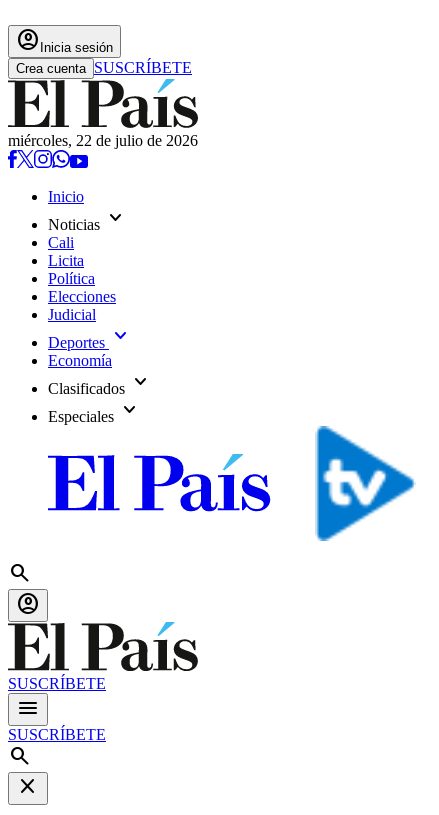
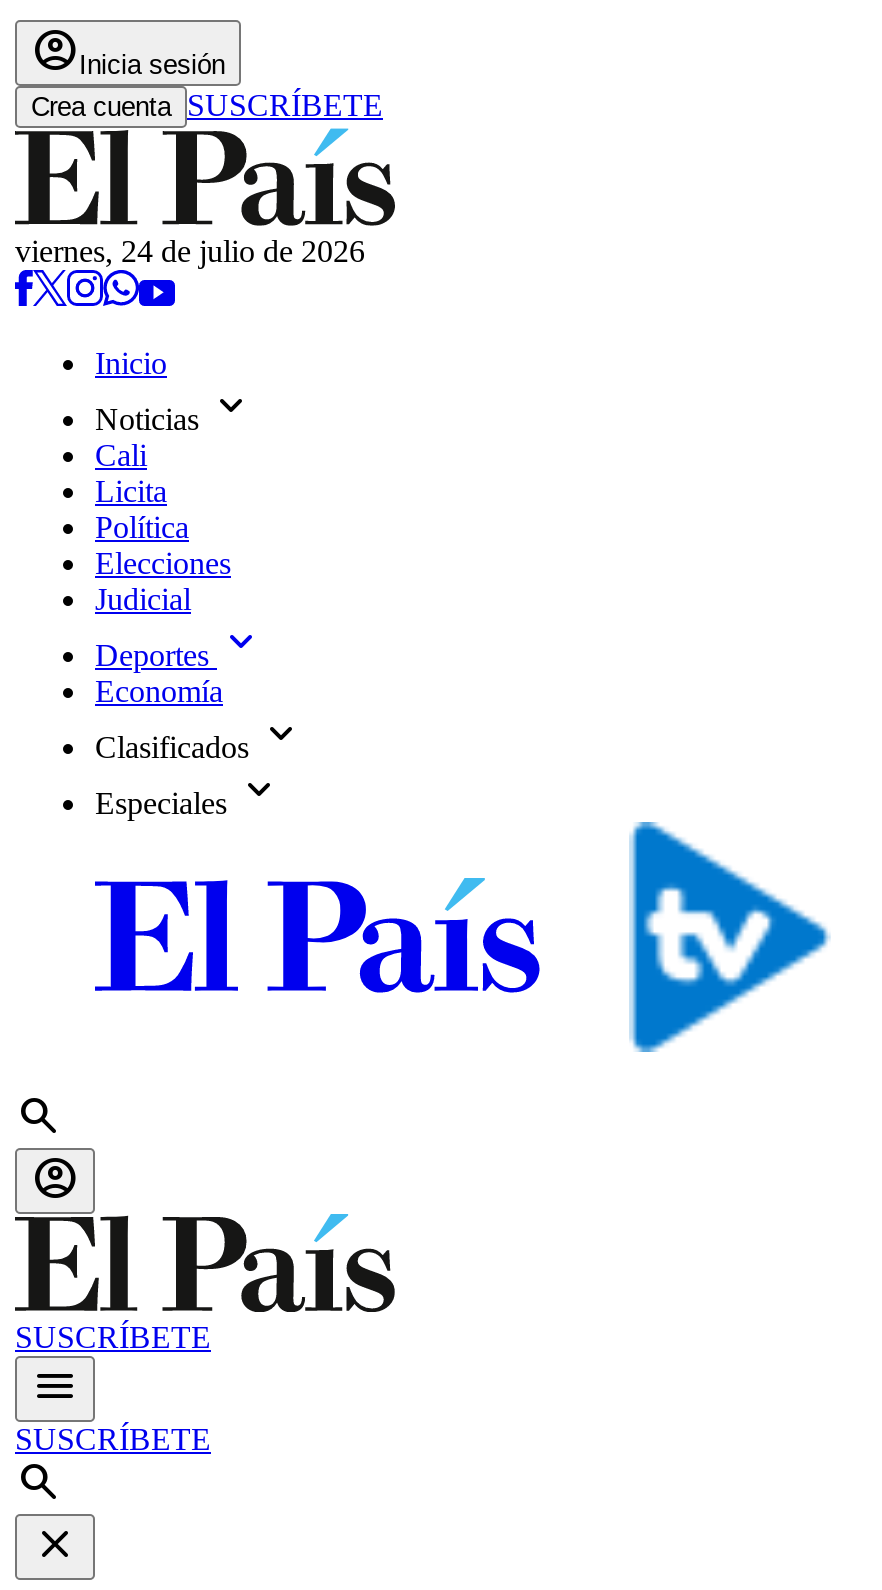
- miércoles, 22 de julio de 2026
+ viernes, 24 de julio de 2026
